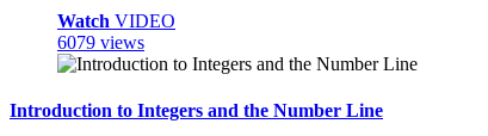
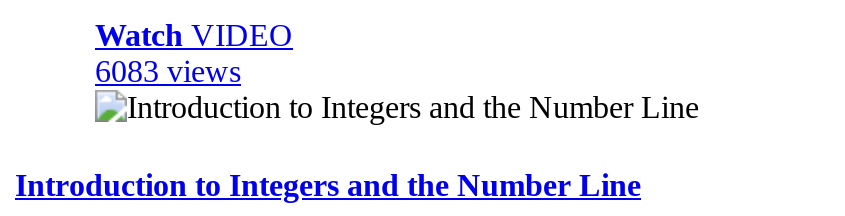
- 6079 views
+ 6083 views
